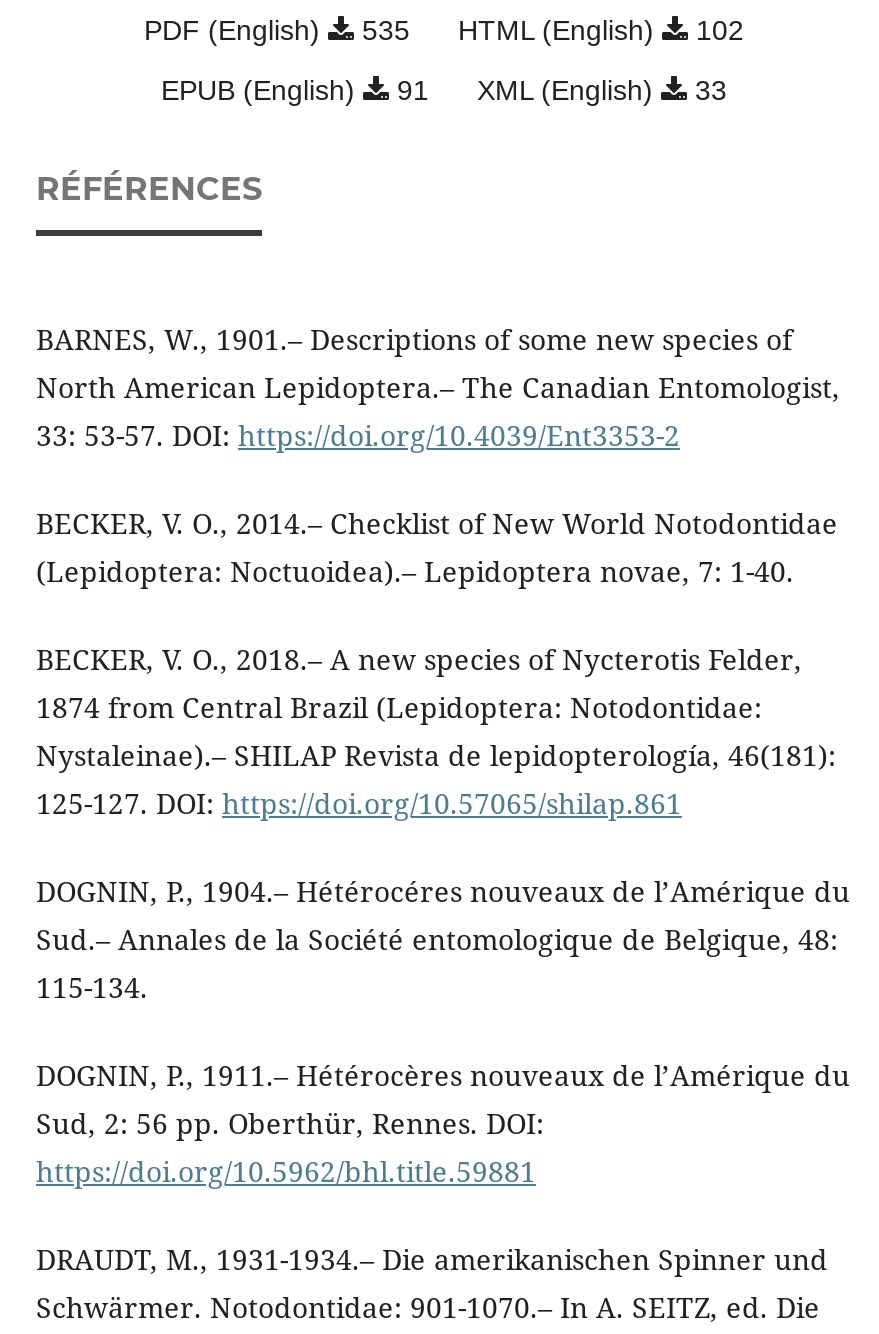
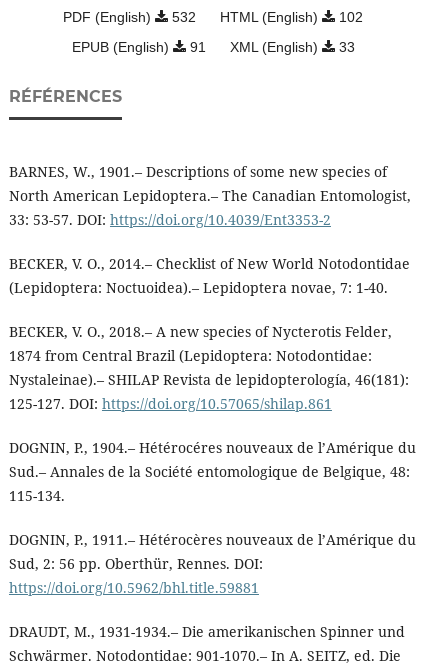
- PDF (English) 535 HTML (English) 102
+ PDF (English) 532 HTML (English) 102
